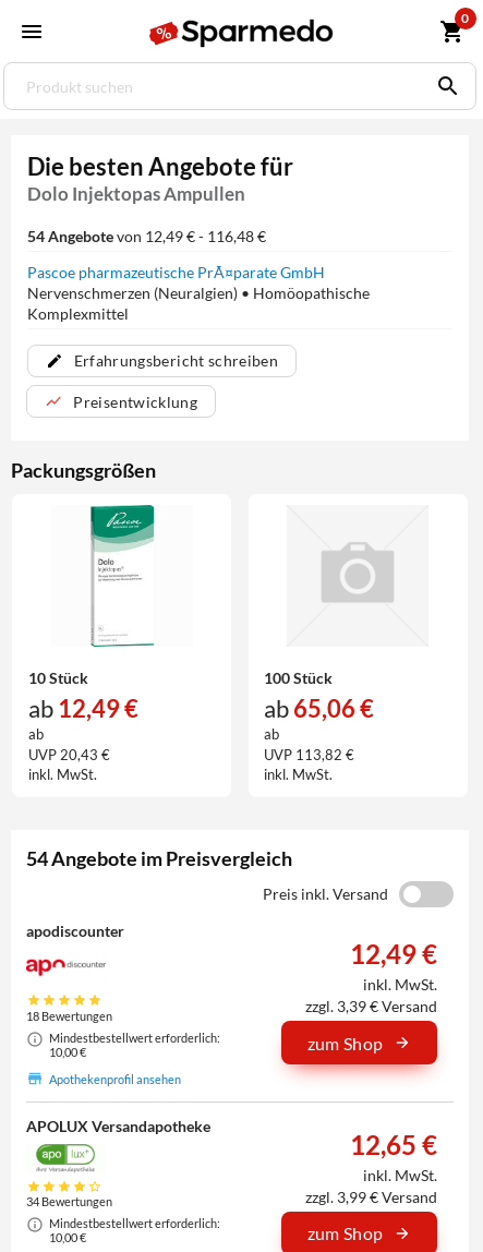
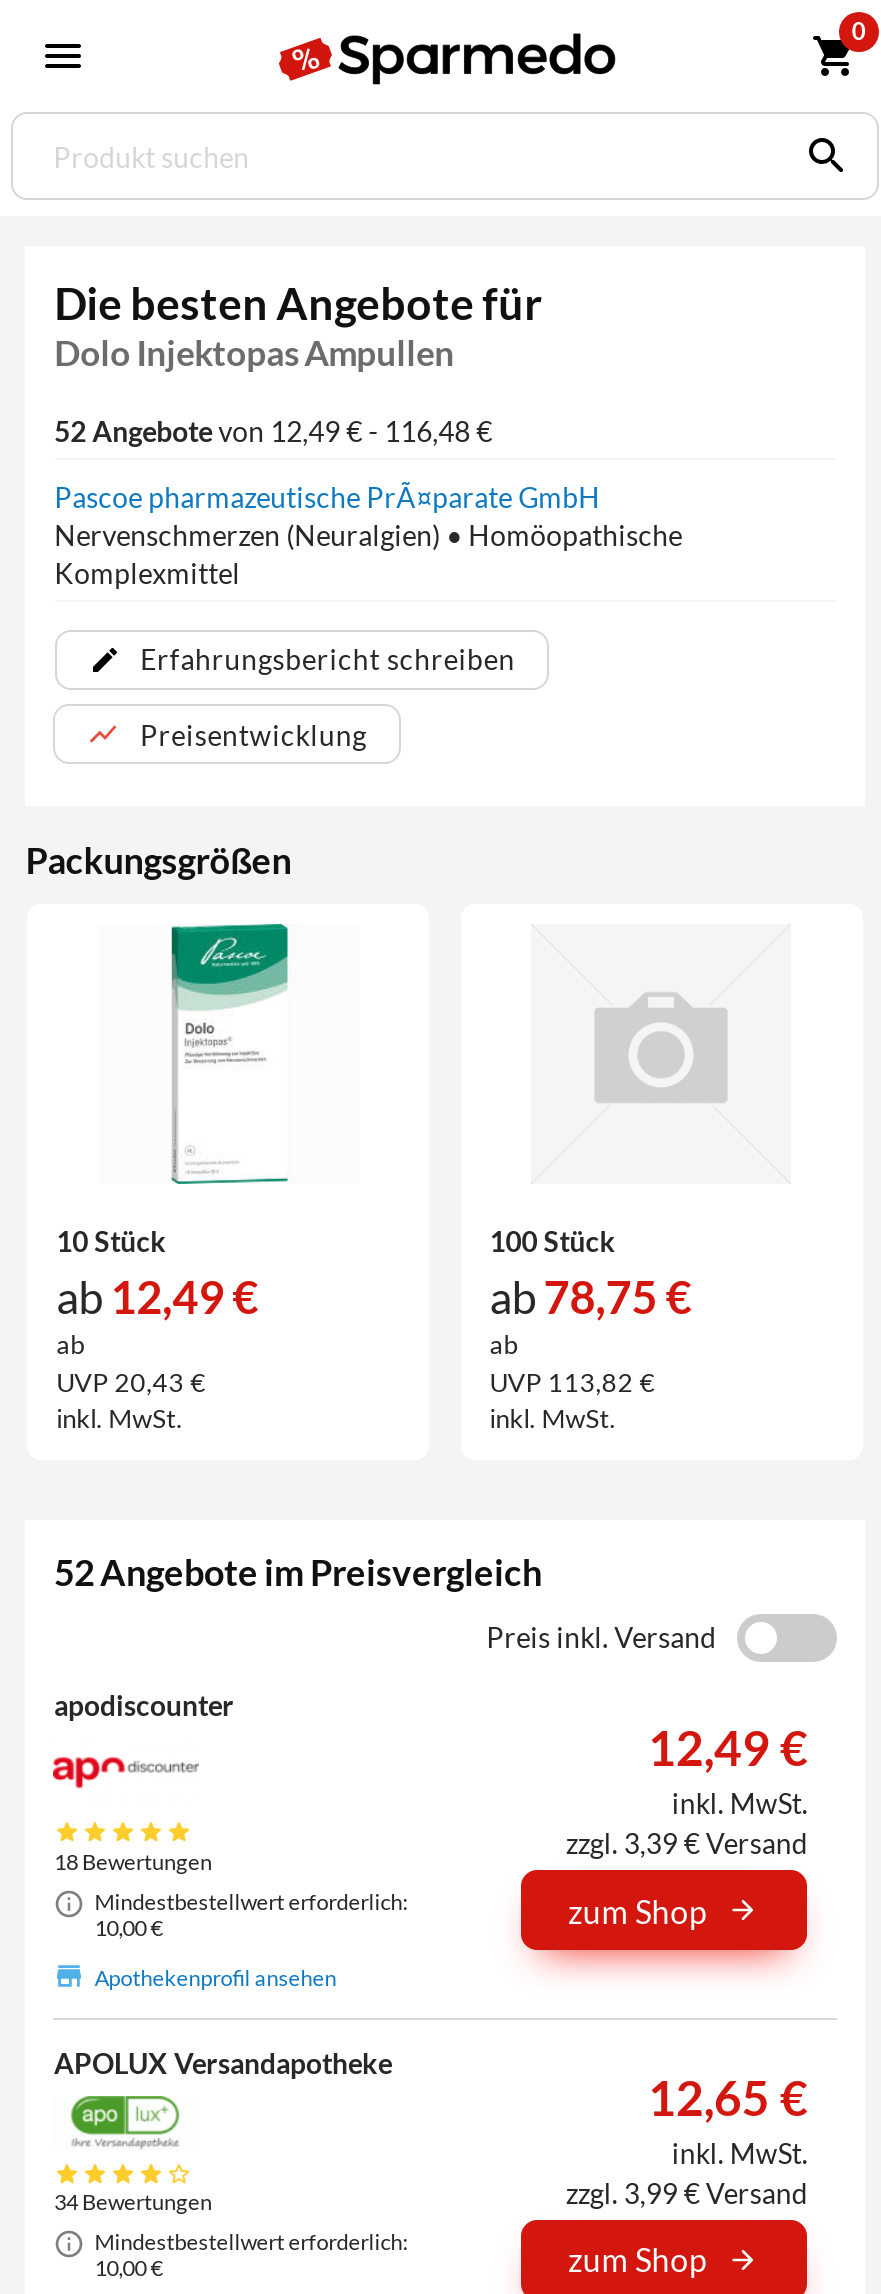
- 54 Angebote von 12,49 € - 116,48 €
+ 52 Angebote von 12,49 € - 116,48 €

- ab 65,06 €
+ ab 78,75 €

- 54 Angebote im Preisvergleich
+ 52 Angebote im Preisvergleich
